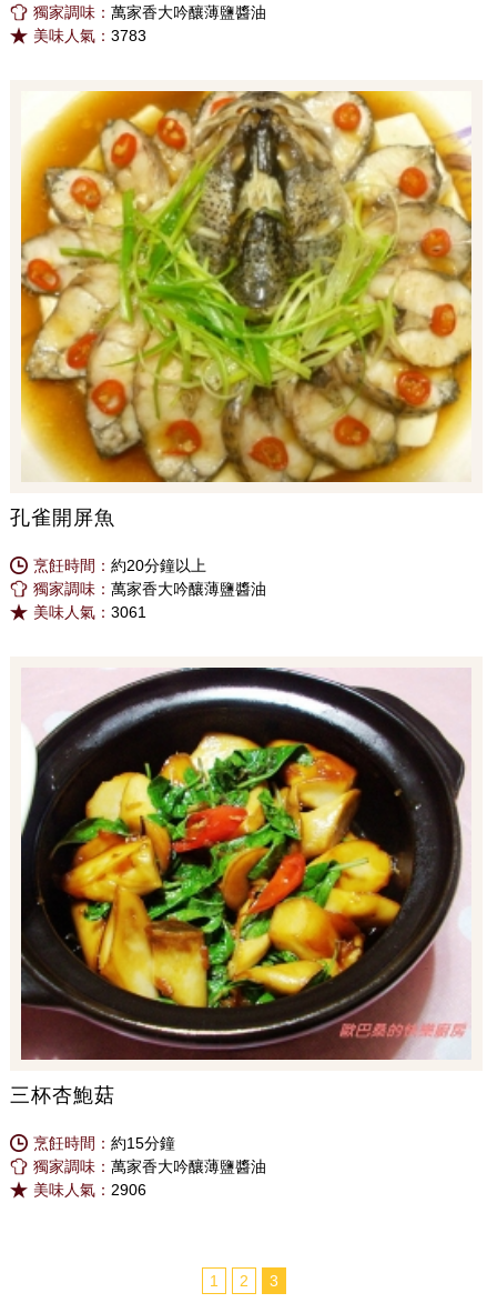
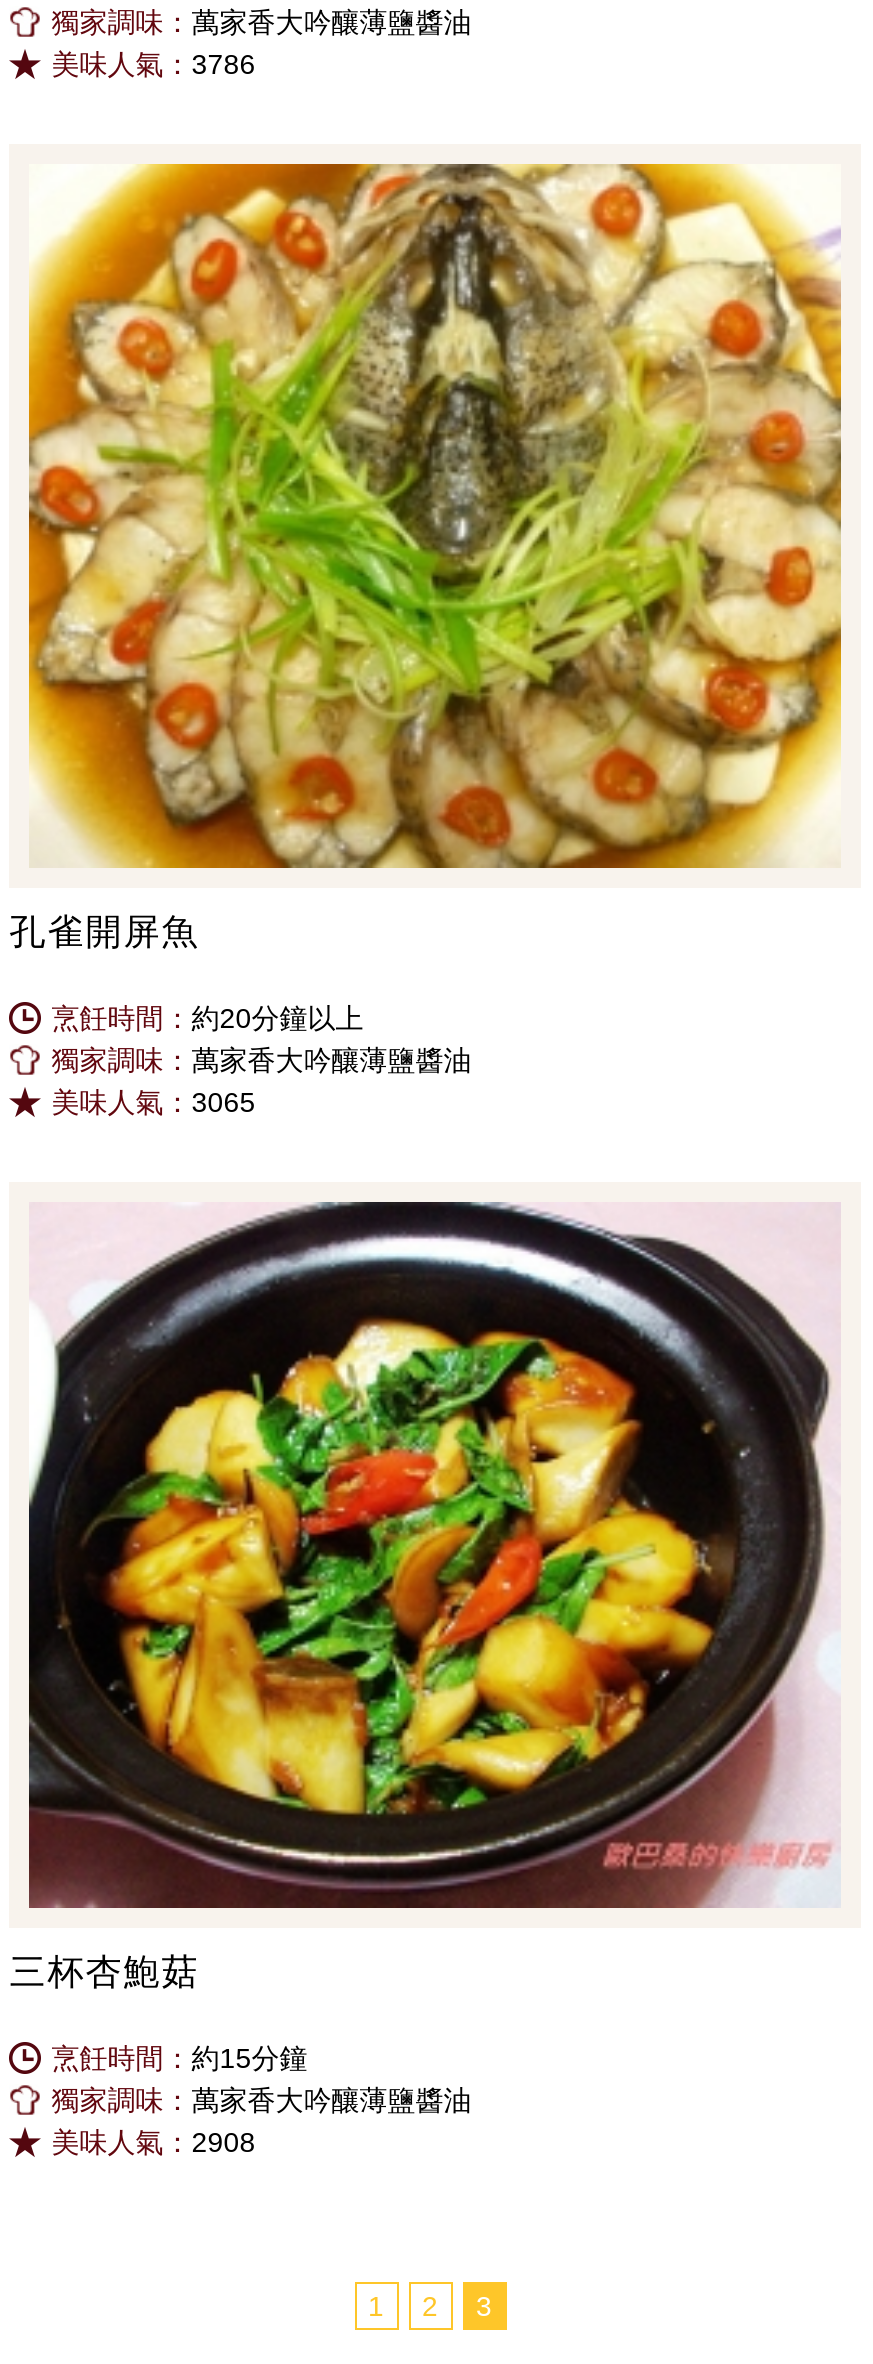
- 美味人氣：3783
+ 美味人氣：3786

- 美味人氣：3061
+ 美味人氣：3065

- 美味人氣：2906
+ 美味人氣：2908
